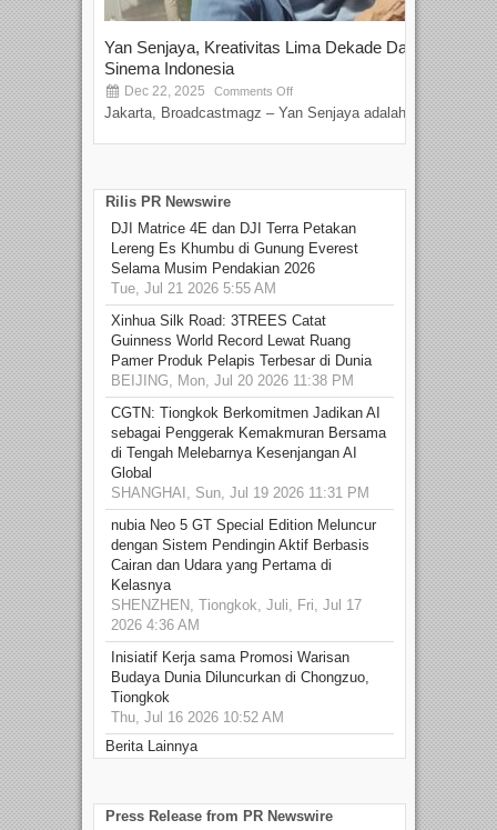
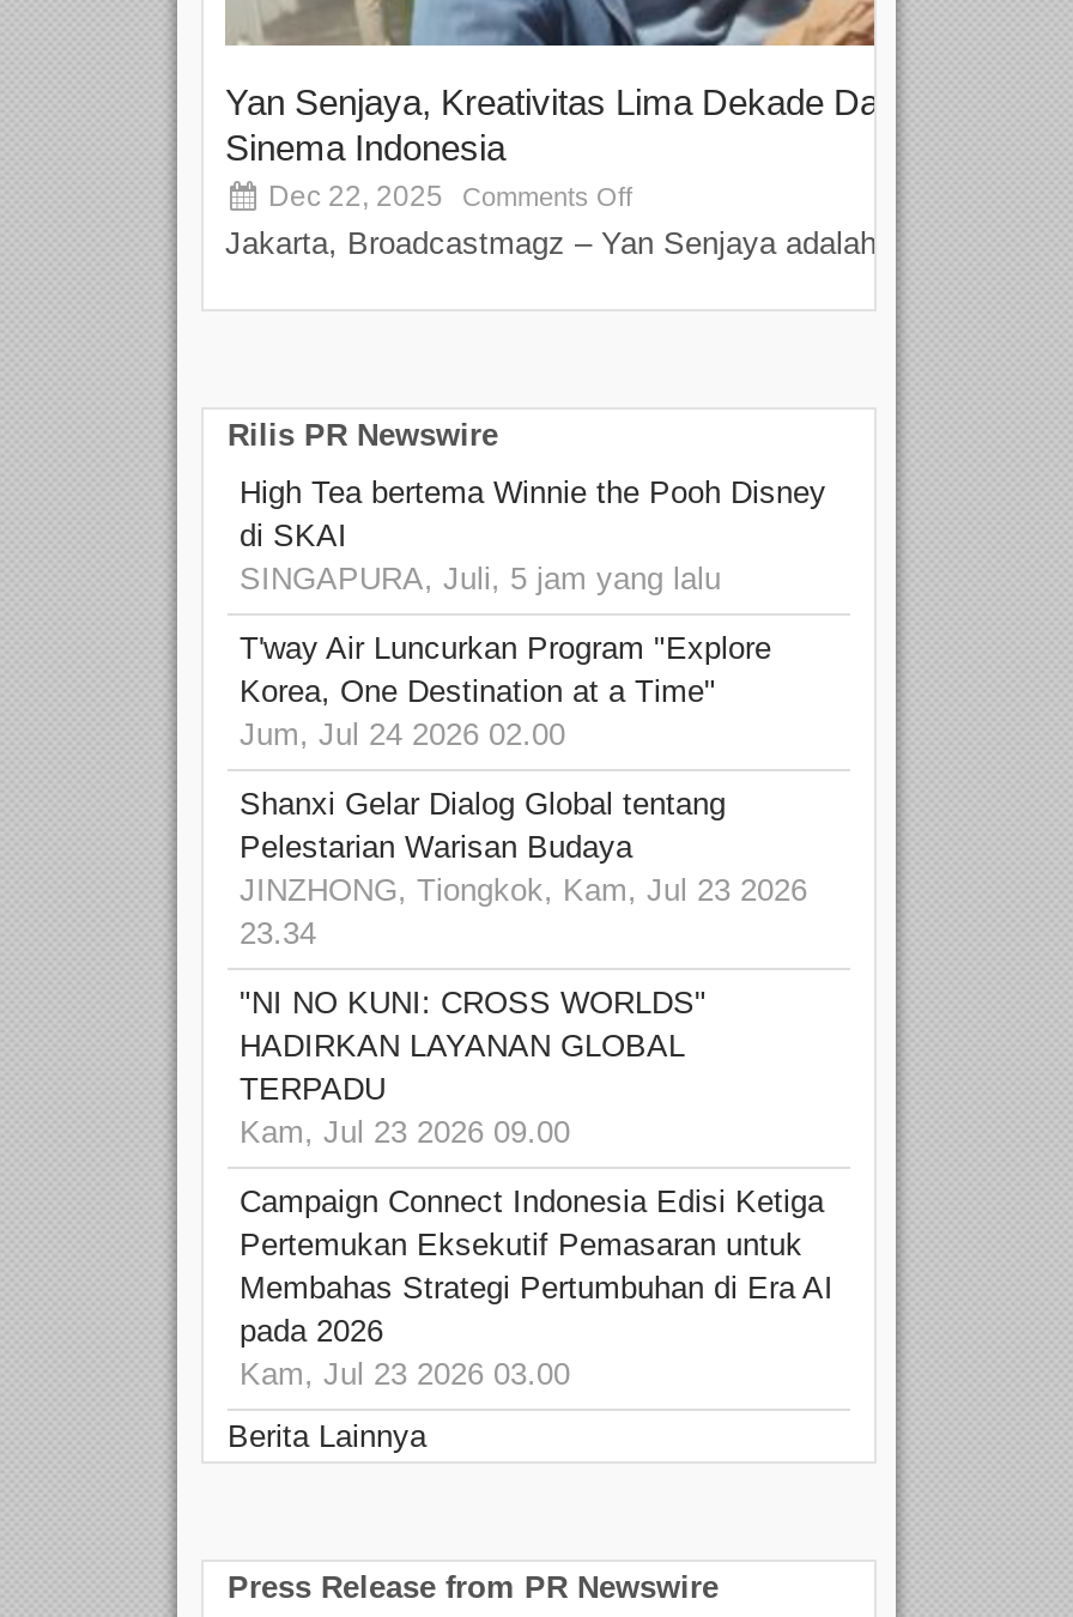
- DJI Matrice 4E dan DJI Terra Petakan
- Lereng Es Khumbu di Gunung Everest
- Selama Musim Pendakian 2026
- Tue, Jul 21 2026 5:55 AM
+ High Tea bertema Winnie the Pooh Disney
+ di SKAI
+ SINGAPURA, Juli, 5 jam yang lalu

- Xinhua Silk Road: 3TREES Catat
- Guinness World Record Lewat Ruang
- Pamer Produk Pelapis Terbesar di Dunia
- BEIJING, Mon, Jul 20 2026 11:38 PM
+ T'way Air Luncurkan Program "Explore
+ Korea, One Destination at a Time"
+ Jum, Jul 24 2026 02.00

- CGTN: Tiongkok Berkomitmen Jadikan AI
- sebagai Penggerak Kemakmuran Bersama
- di Tengah Melebarnya Kesenjangan AI
- Global
- SHANGHAI, Sun, Jul 19 2026 11:31 PM
+ Shanxi Gelar Dialog Global tentang
+ Pelestarian Warisan Budaya
+ JINZHONG, Tiongkok, Kam, Jul 23 2026
+ 23.34

- nubia Neo 5 GT Special Edition Meluncur
- dengan Sistem Pendingin Aktif Berbasis
- Cairan dan Udara yang Pertama di
- Kelasnya
- SHENZHEN, Tiongkok, Juli, Fri, Jul 17
- 2026 4:36 AM
+ "NI NO KUNI: CROSS WORLDS"
+ HADIRKAN LAYANAN GLOBAL
+ TERPADU
+ Kam, Jul 23 2026 09.00

- Inisiatif Kerja sama Promosi Warisan
- Budaya Dunia Diluncurkan di Chongzuo,
- Tiongkok
- Thu, Jul 16 2026 10:52 AM
+ Campaign Connect Indonesia Edisi Ketiga
+ Pertemukan Eksekutif Pemasaran untuk
+ Membahas Strategi Pertumbuhan di Era AI
+ pada 2026
+ Kam, Jul 23 2026 03.00
